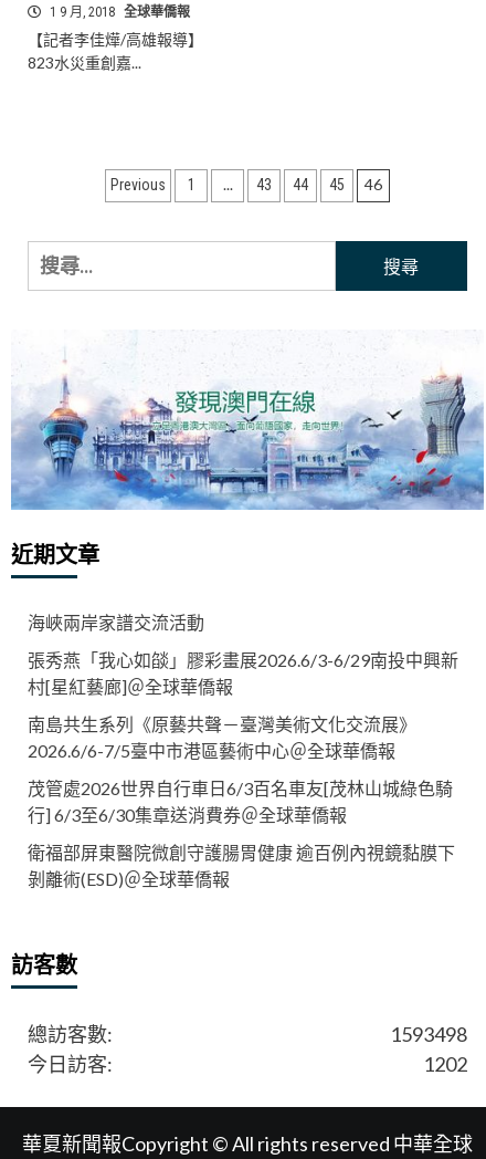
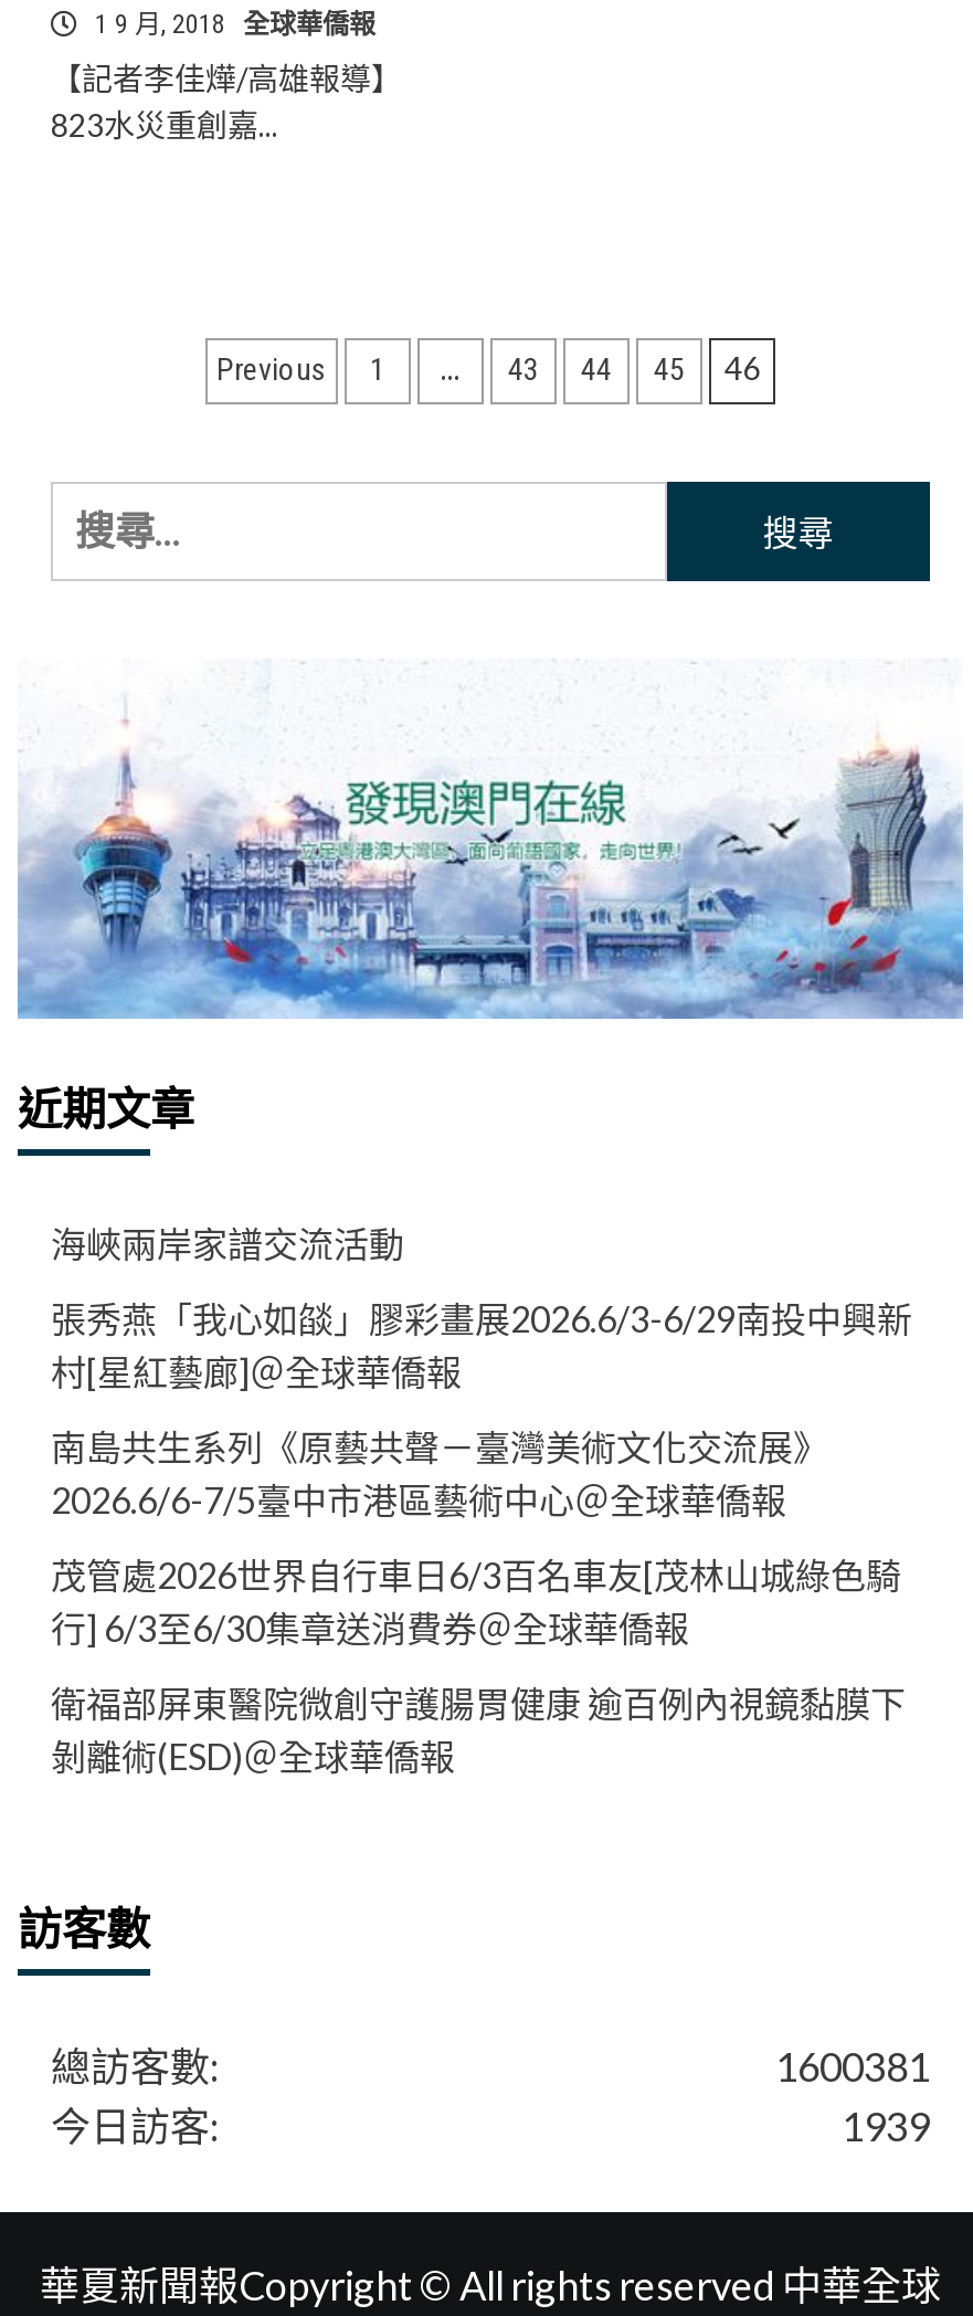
- 1593498
+ 1600381

- 1202
+ 1939
